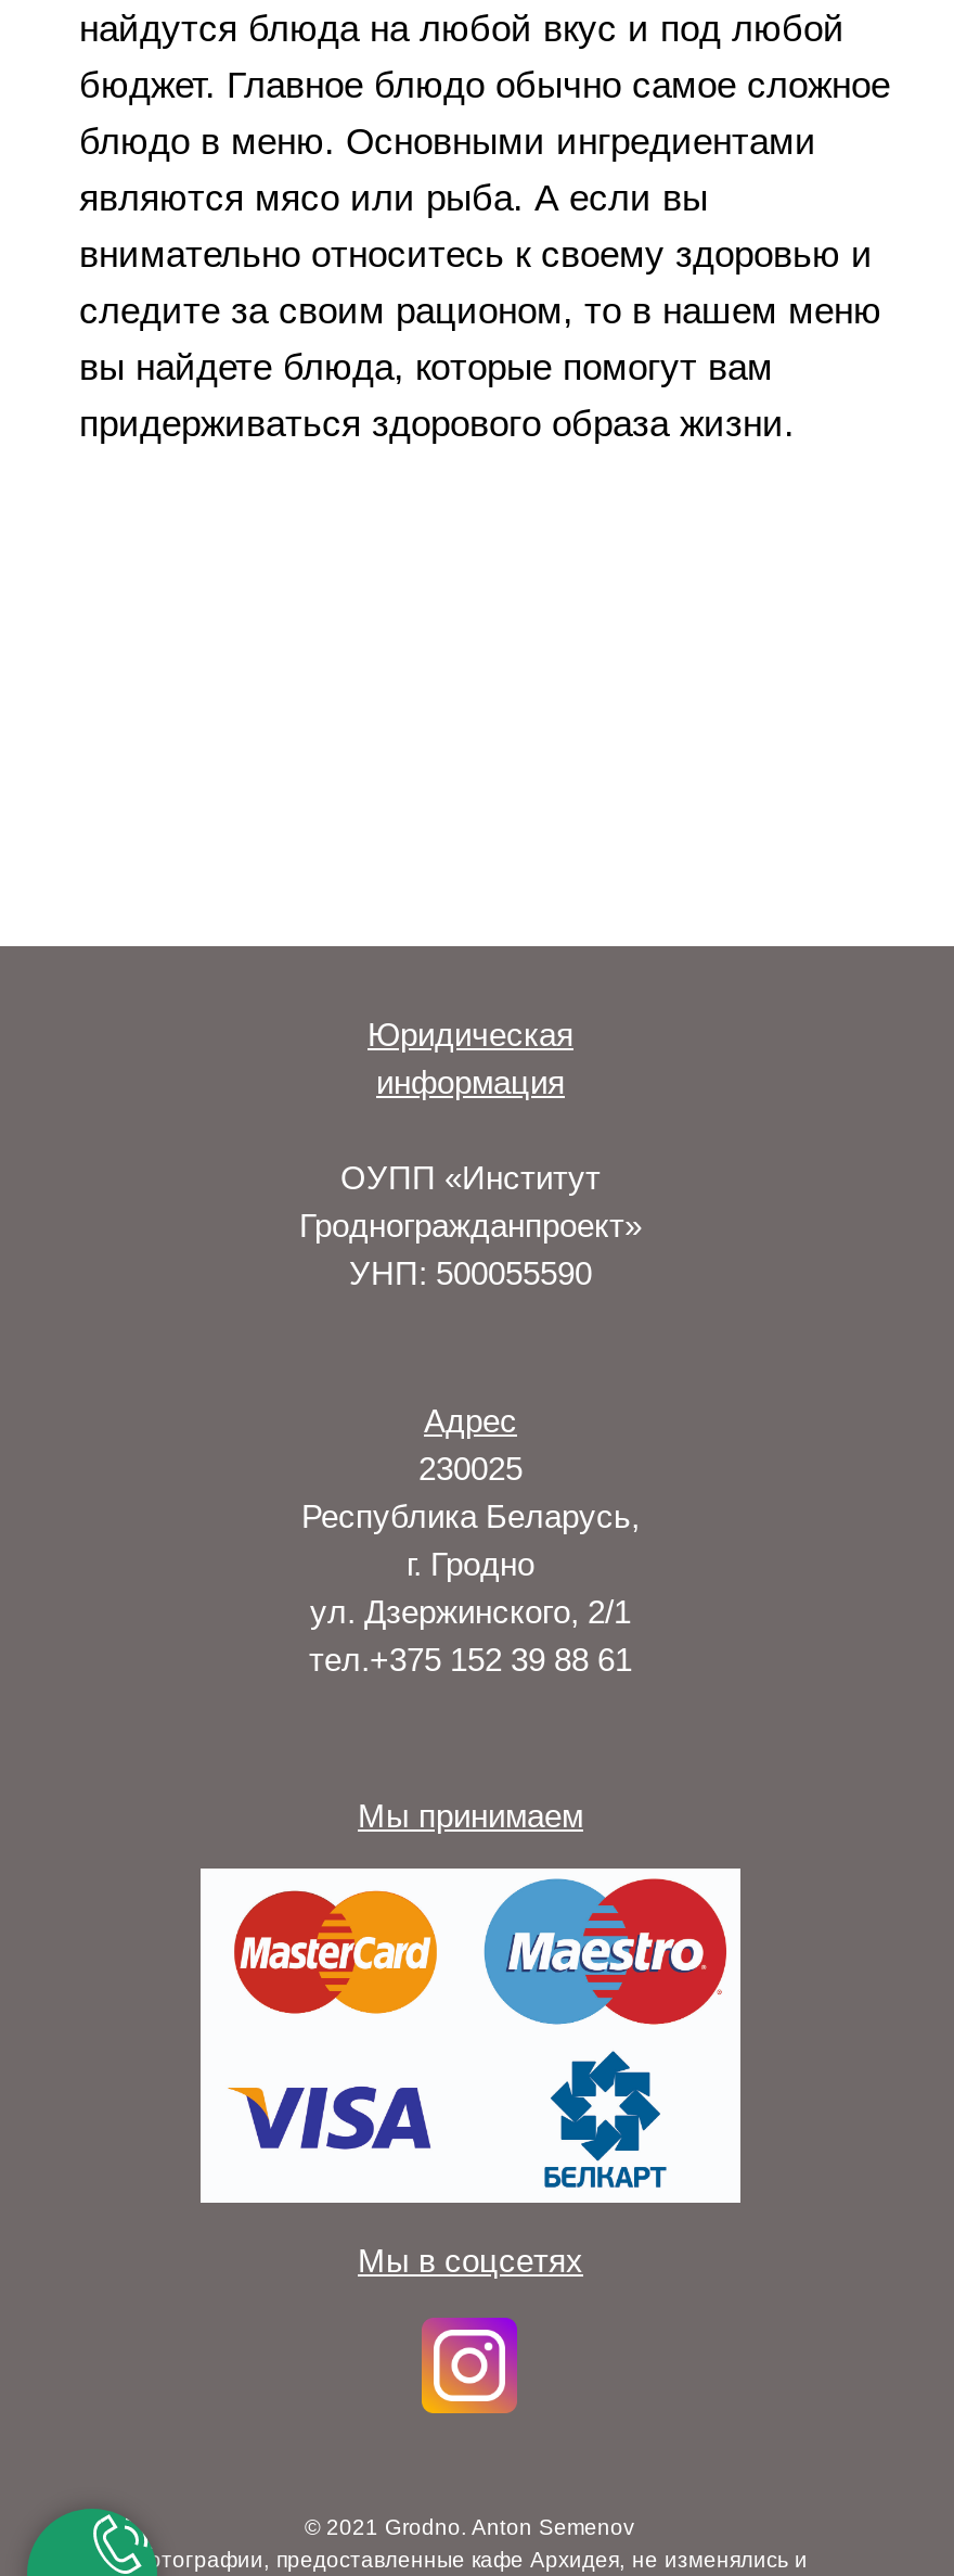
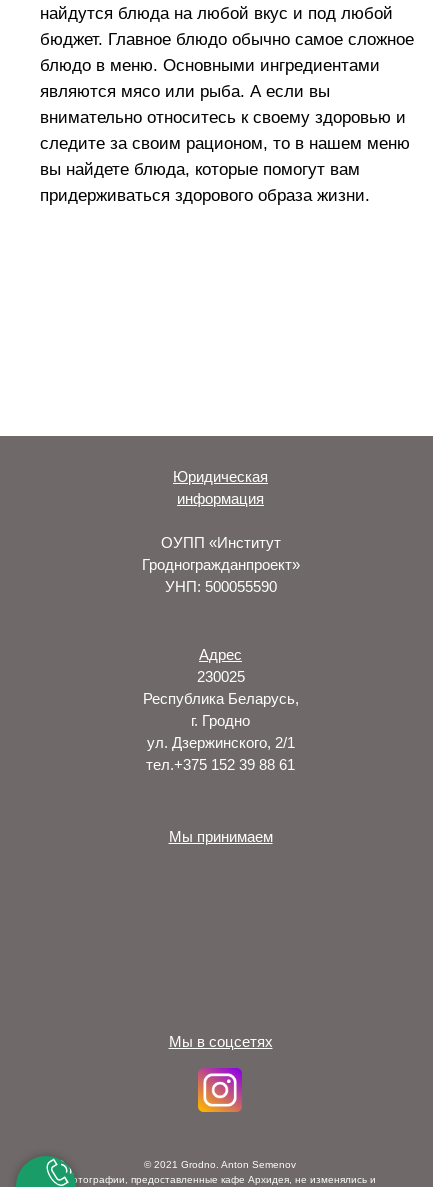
- [image]
